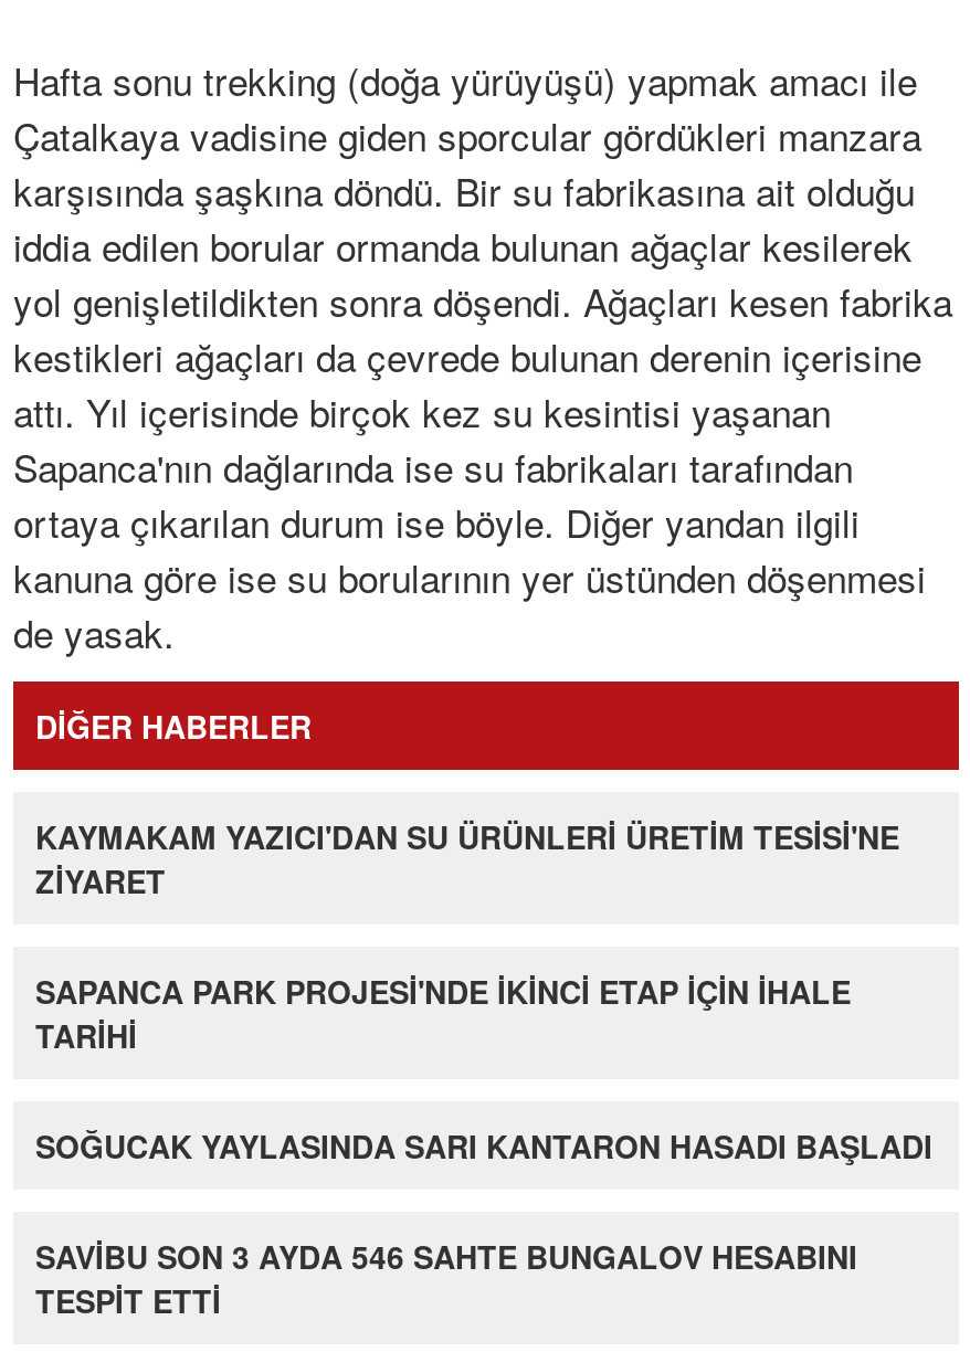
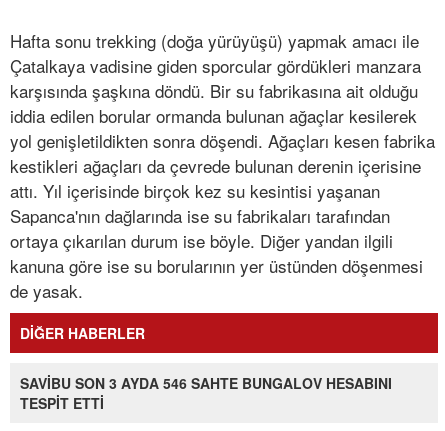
- KAYMAKAM YAZICI'DAN SU ÜRÜNLERİ ÜRETİM TESİSİ'NE
- ZİYARET
- SAPANCA PARK PROJESİ'NDE İKİNCİ ETAP İÇİN İHALE
- TARİHİ
- SOĞUCAK YAYLASINDA SARI KANTARON HASADI BAŞLADI
